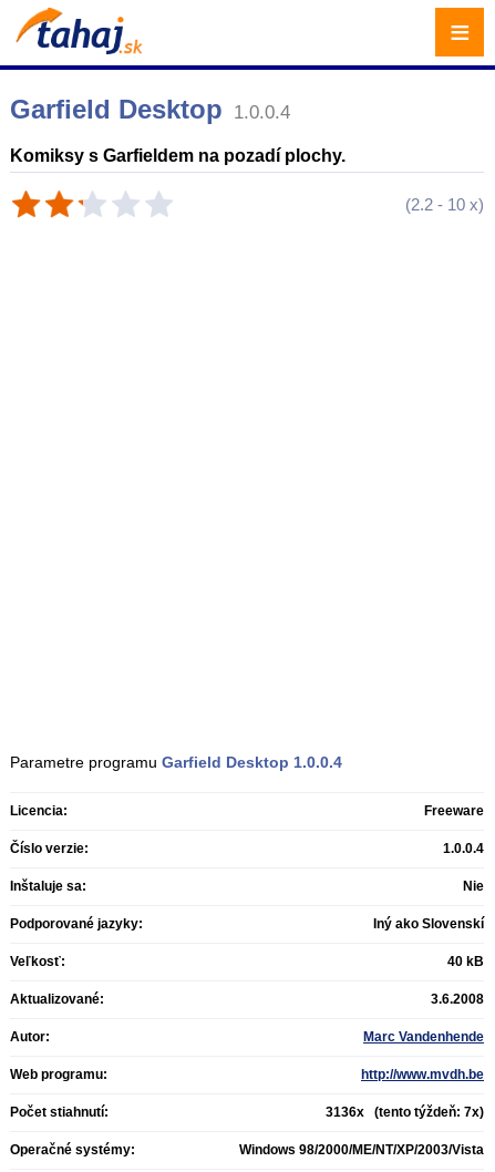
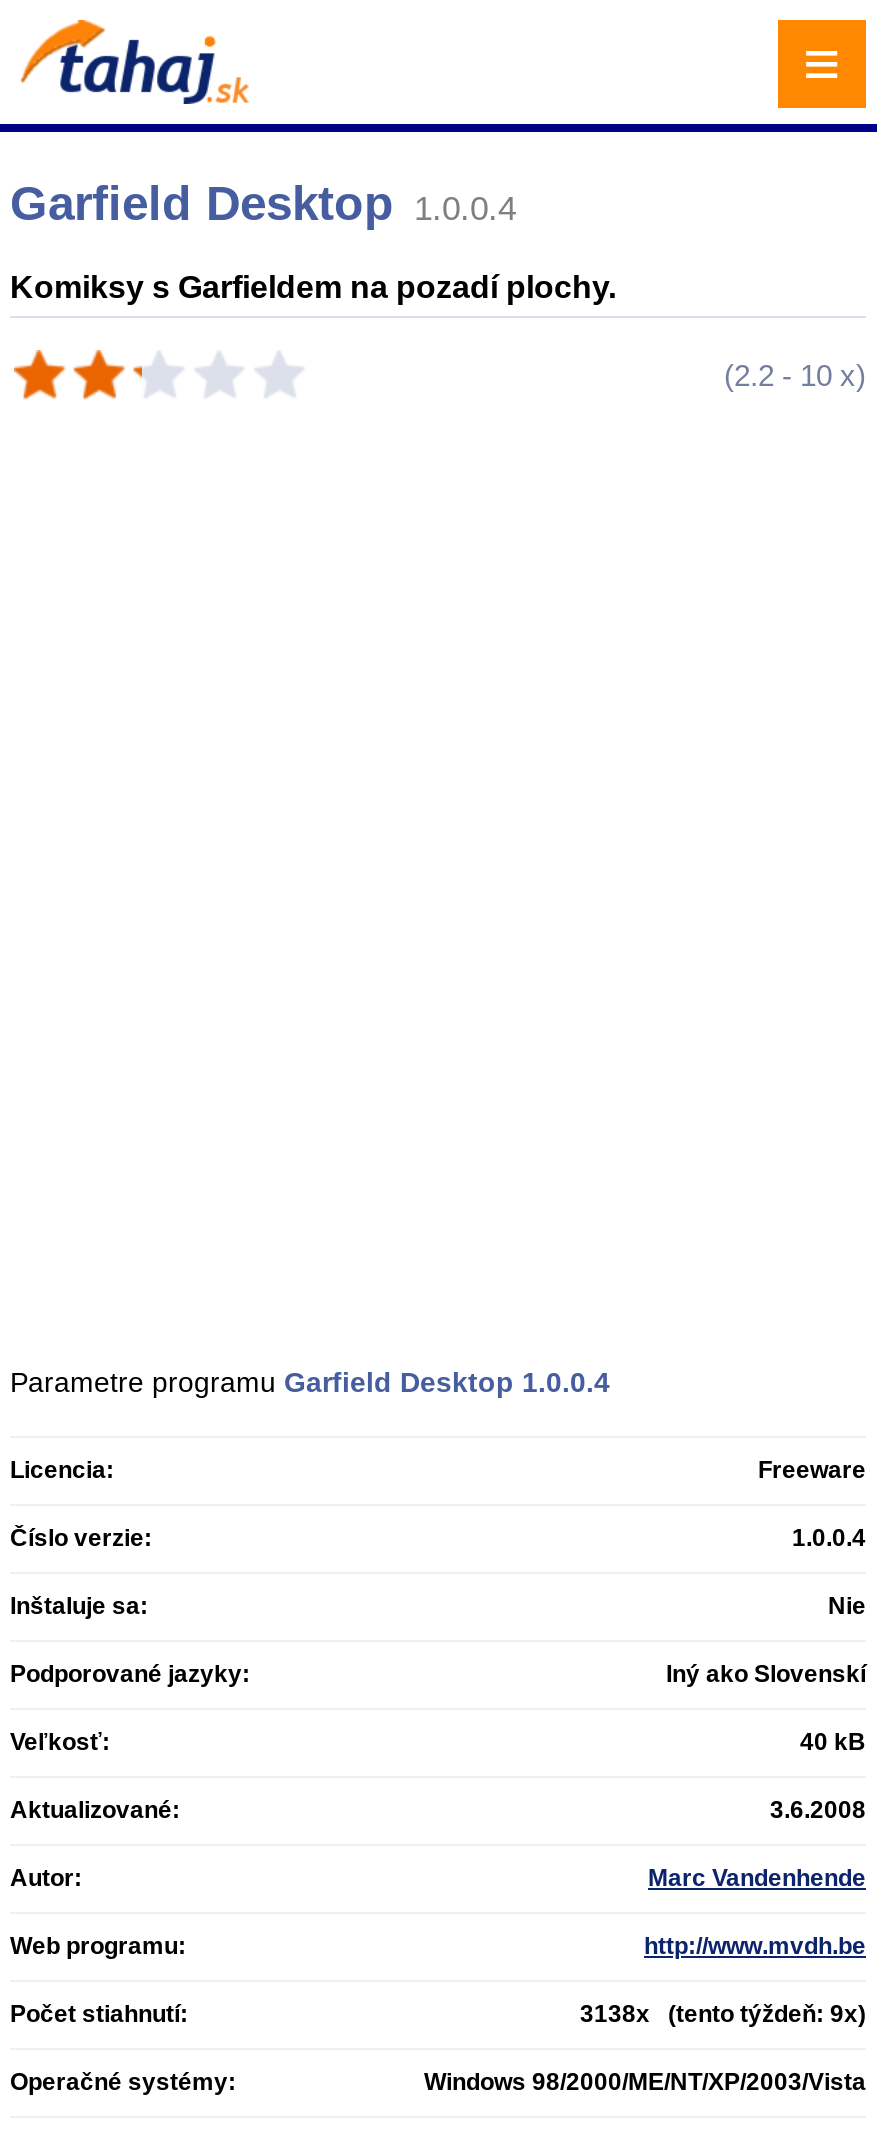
- 3136x (tento týždeň: 7x)
+ 3138x (tento týždeň: 9x)
